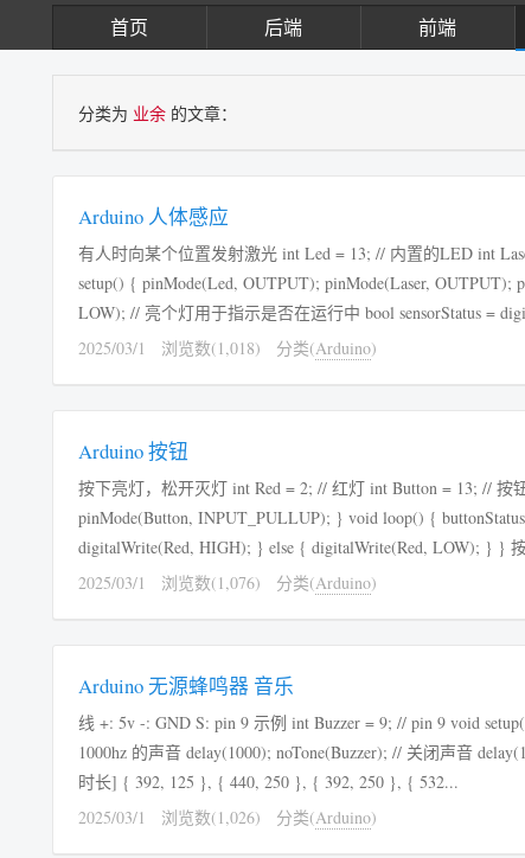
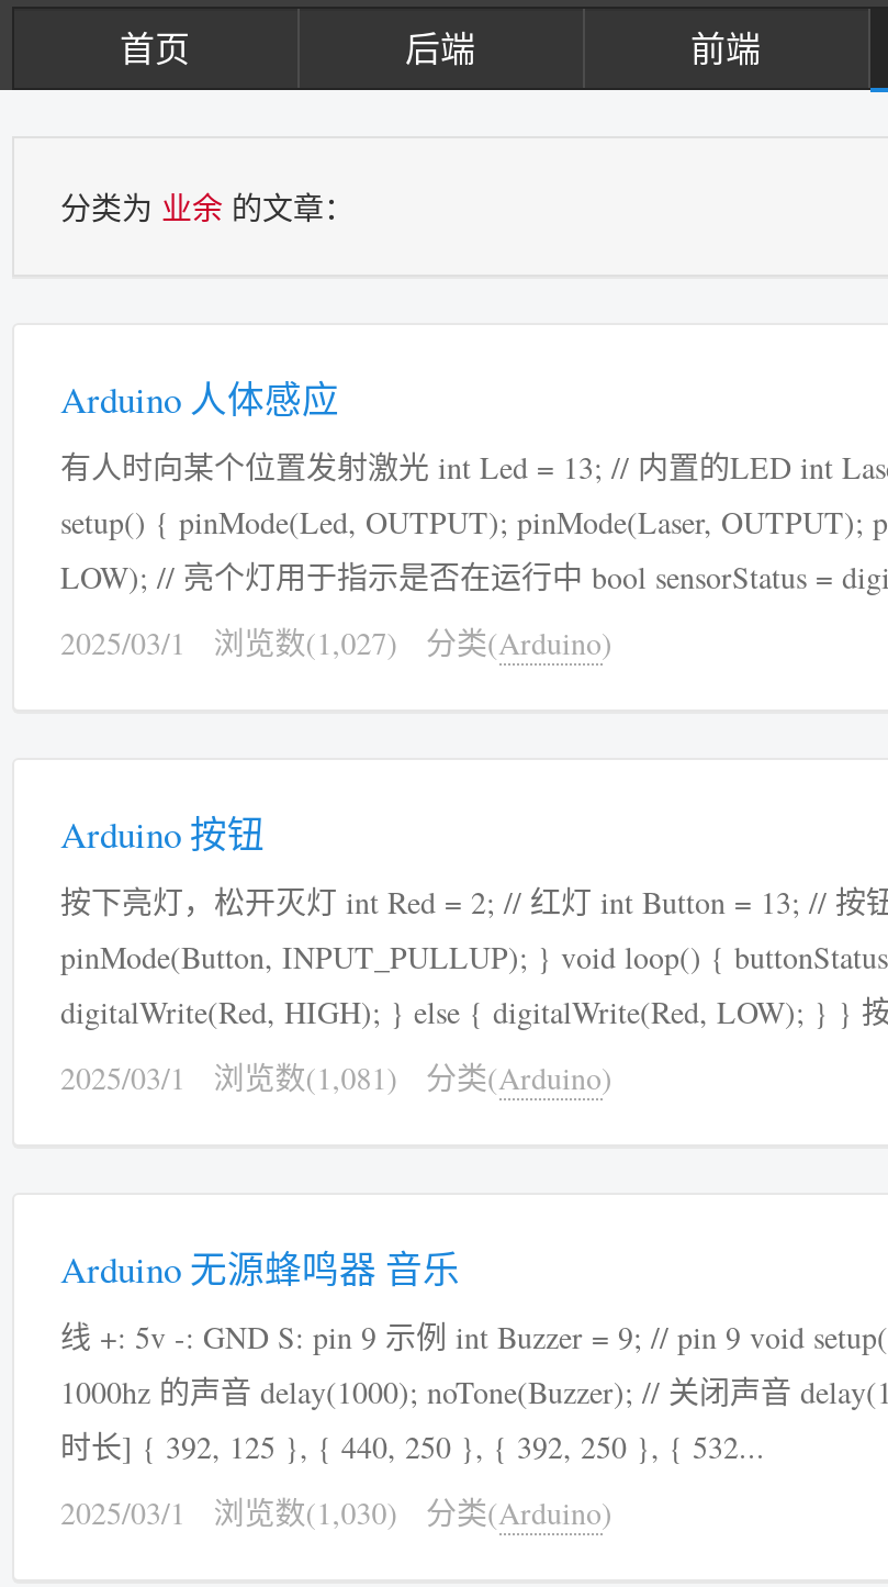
- 2025/03/1 浏览数(1,018) 分类(Arduino)
+ 2025/03/1 浏览数(1,027) 分类(Arduino)

- 2025/03/1 浏览数(1,076) 分类(Arduino)
+ 2025/03/1 浏览数(1,081) 分类(Arduino)

- 2025/03/1 浏览数(1,026) 分类(Arduino)
+ 2025/03/1 浏览数(1,030) 分类(Arduino)
